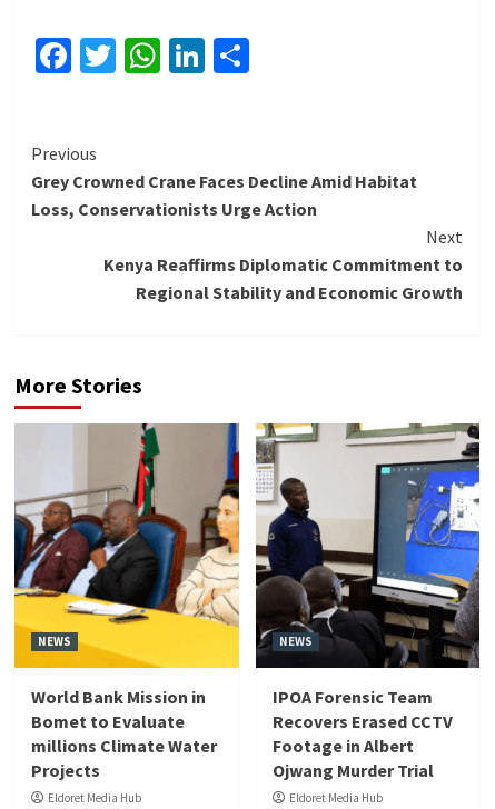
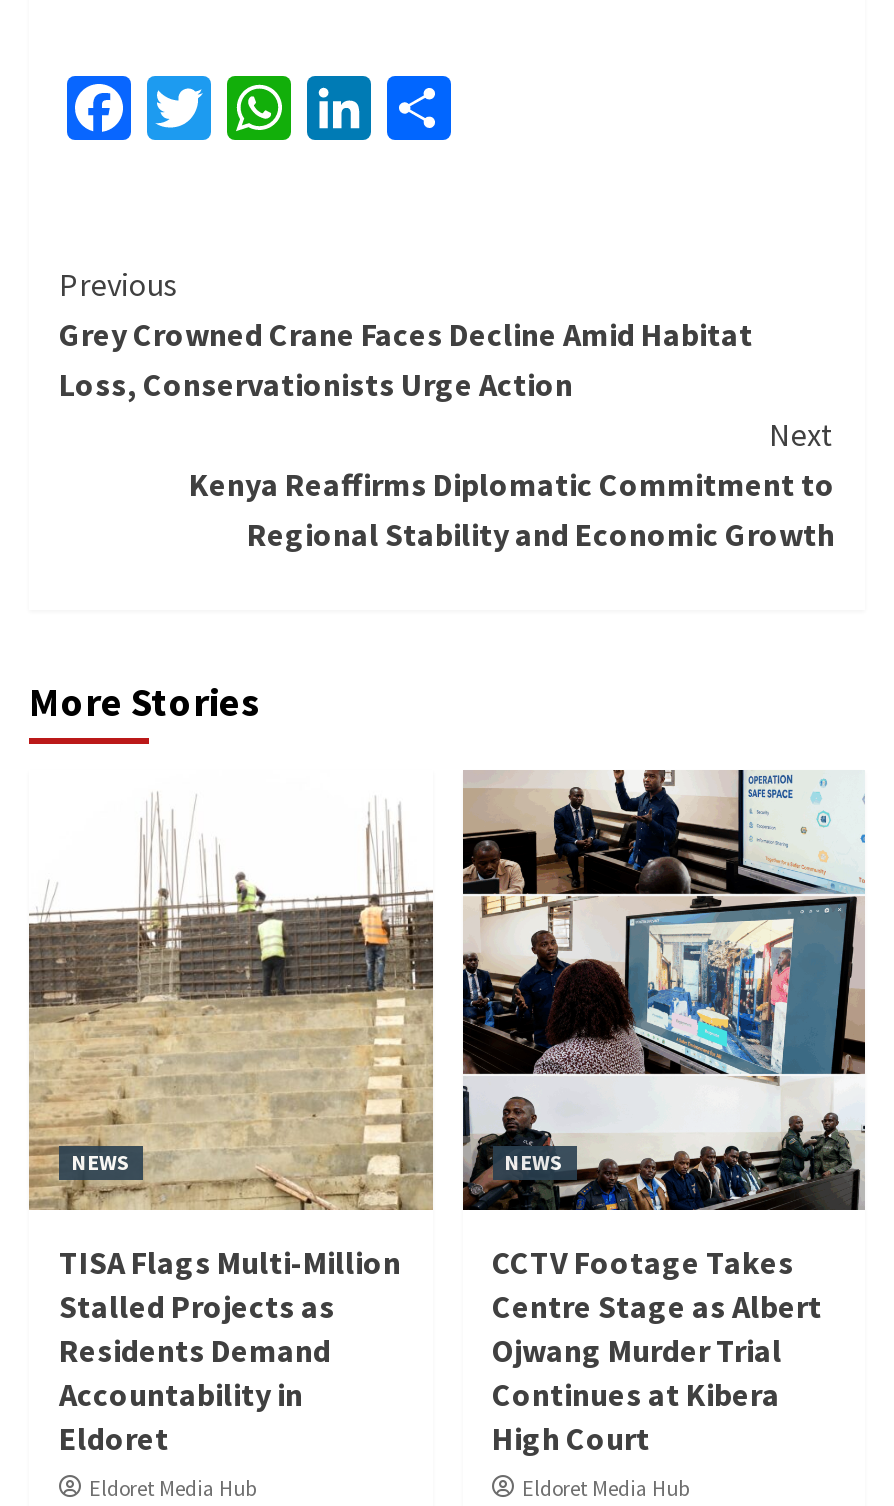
- [image]
- World Bank Mission in
- Bomet to Evaluate
- millions Climate Water
- Projects
+ [image]
+ TISA Flags Multi-Million
+ Stalled Projects as
+ Residents Demand
+ Accountability in
+ Eldoret

- [image]
- IPOA Forensic Team
- Recovers Erased CCTV
- Footage in Albert
+ [image]
+ CCTV Footage Takes
+ Centre Stage as Albert

moved up: Ojwang Murder Trial

+ Continues at Kibera
+ High Court
